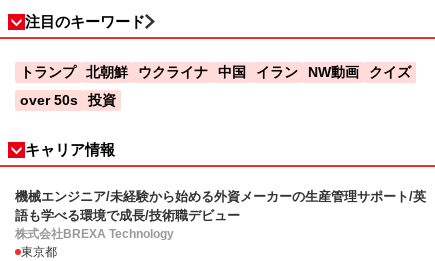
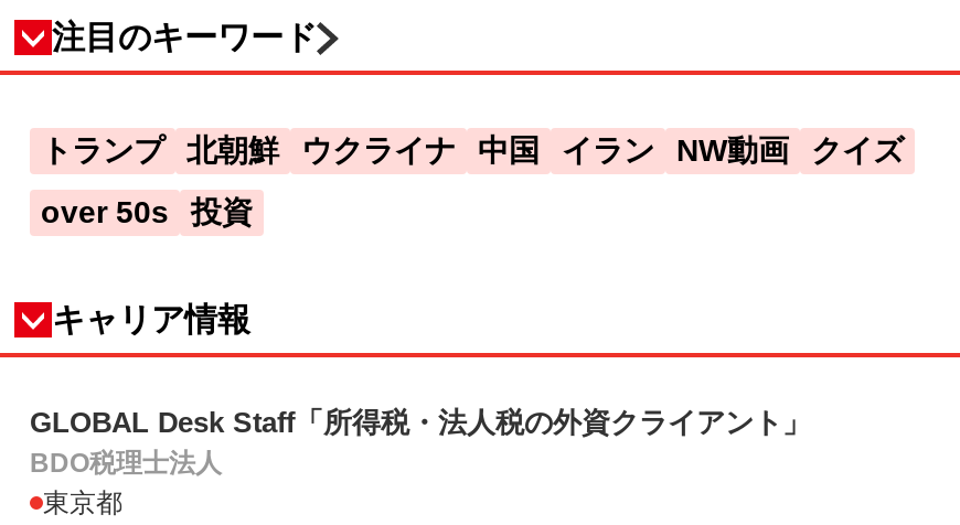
- 機械エンジニア/未経験から始める外資メーカーの生産管理サポート/英
- 語も学べる環境で成長/技術職デビュー
- 株式会社BREXA Technology
+ GLOBAL Desk Staff「所得税・法人税の外資クライアント」
+ BDO税理士法人
